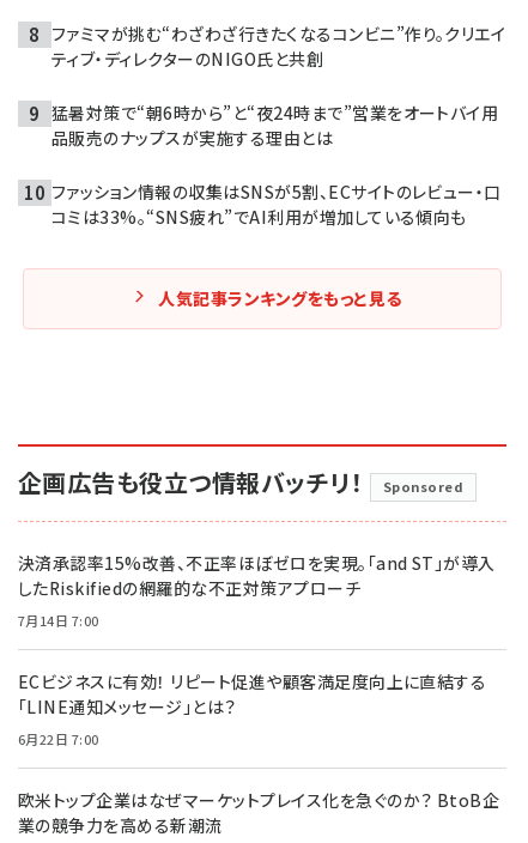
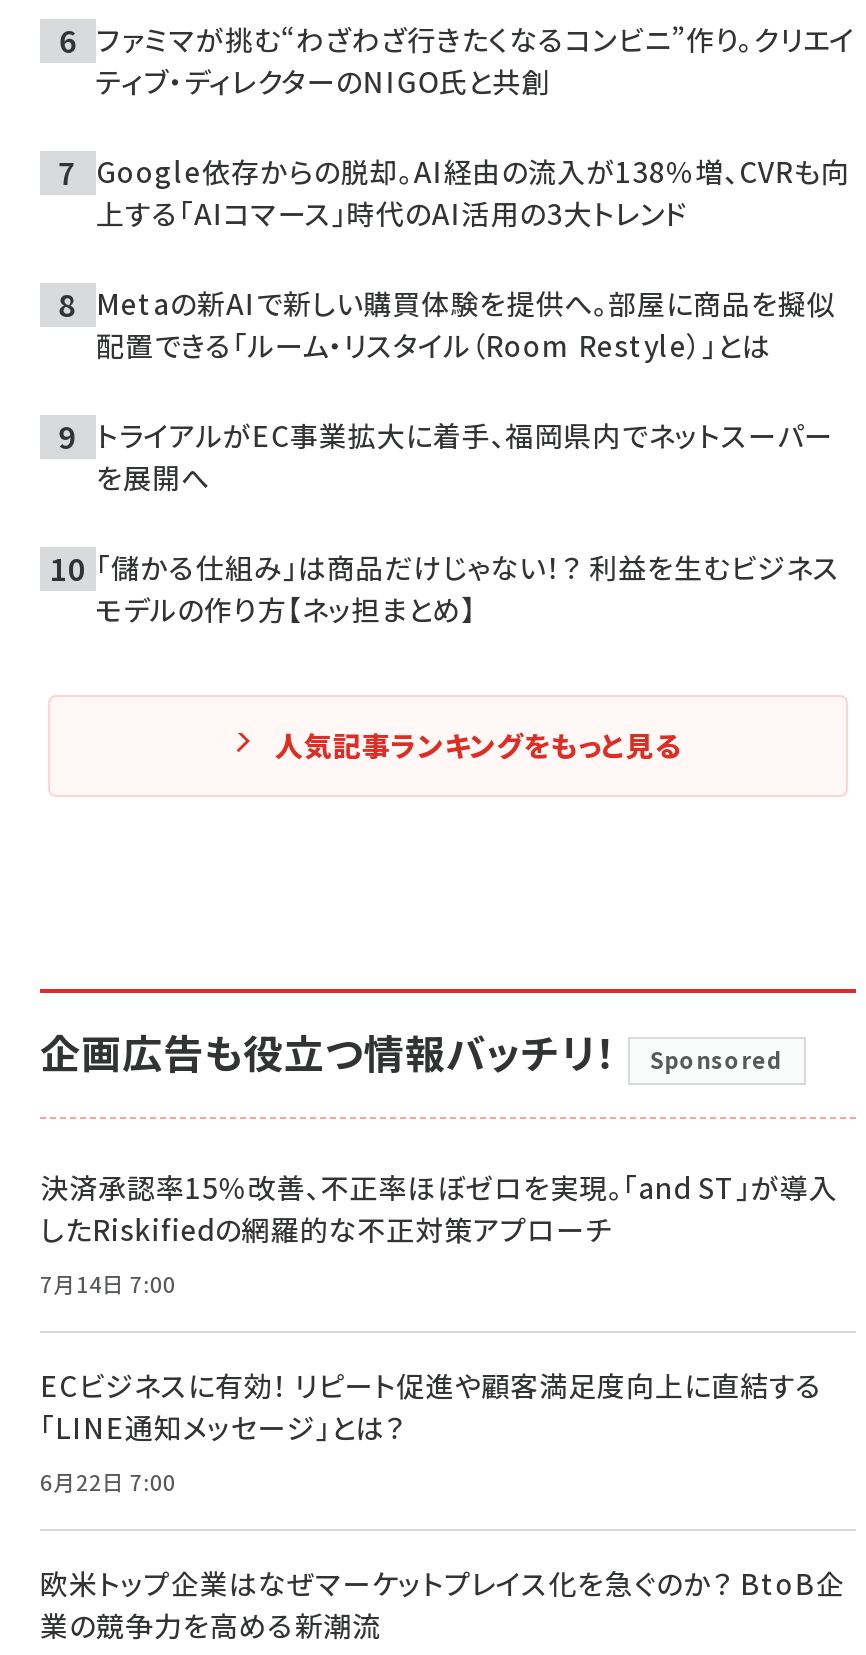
- 猛暑対策で“朝6時から”と“夜24時まで”営業をオートバイ用
- 品販売のナップスが実施する理由とは
- ファッション情報の収集はSNSが5割、ECサイトのレビュー・口
- コミは33%。“SNS疲れ”でAI利用が増加している傾向も
+ Google依存からの脱却。AI経由の流入が138%増、CVRも向
+ 上する「AIコマース」時代のAI活用の3大トレンド
+ Metaの新AIで新しい購買体験を提供へ。部屋に商品を擬似
+ 配置できる「ルーム・リスタイル（Room Restyle）」とは
+ トライアルがEC事業拡大に着手、福岡県内でネットスーパー
+ を展開へ
+ 「儲かる仕組み」は商品だけじゃない！？ 利益を生むビジネス
+ モデルの作り方【ネッ担まとめ】
